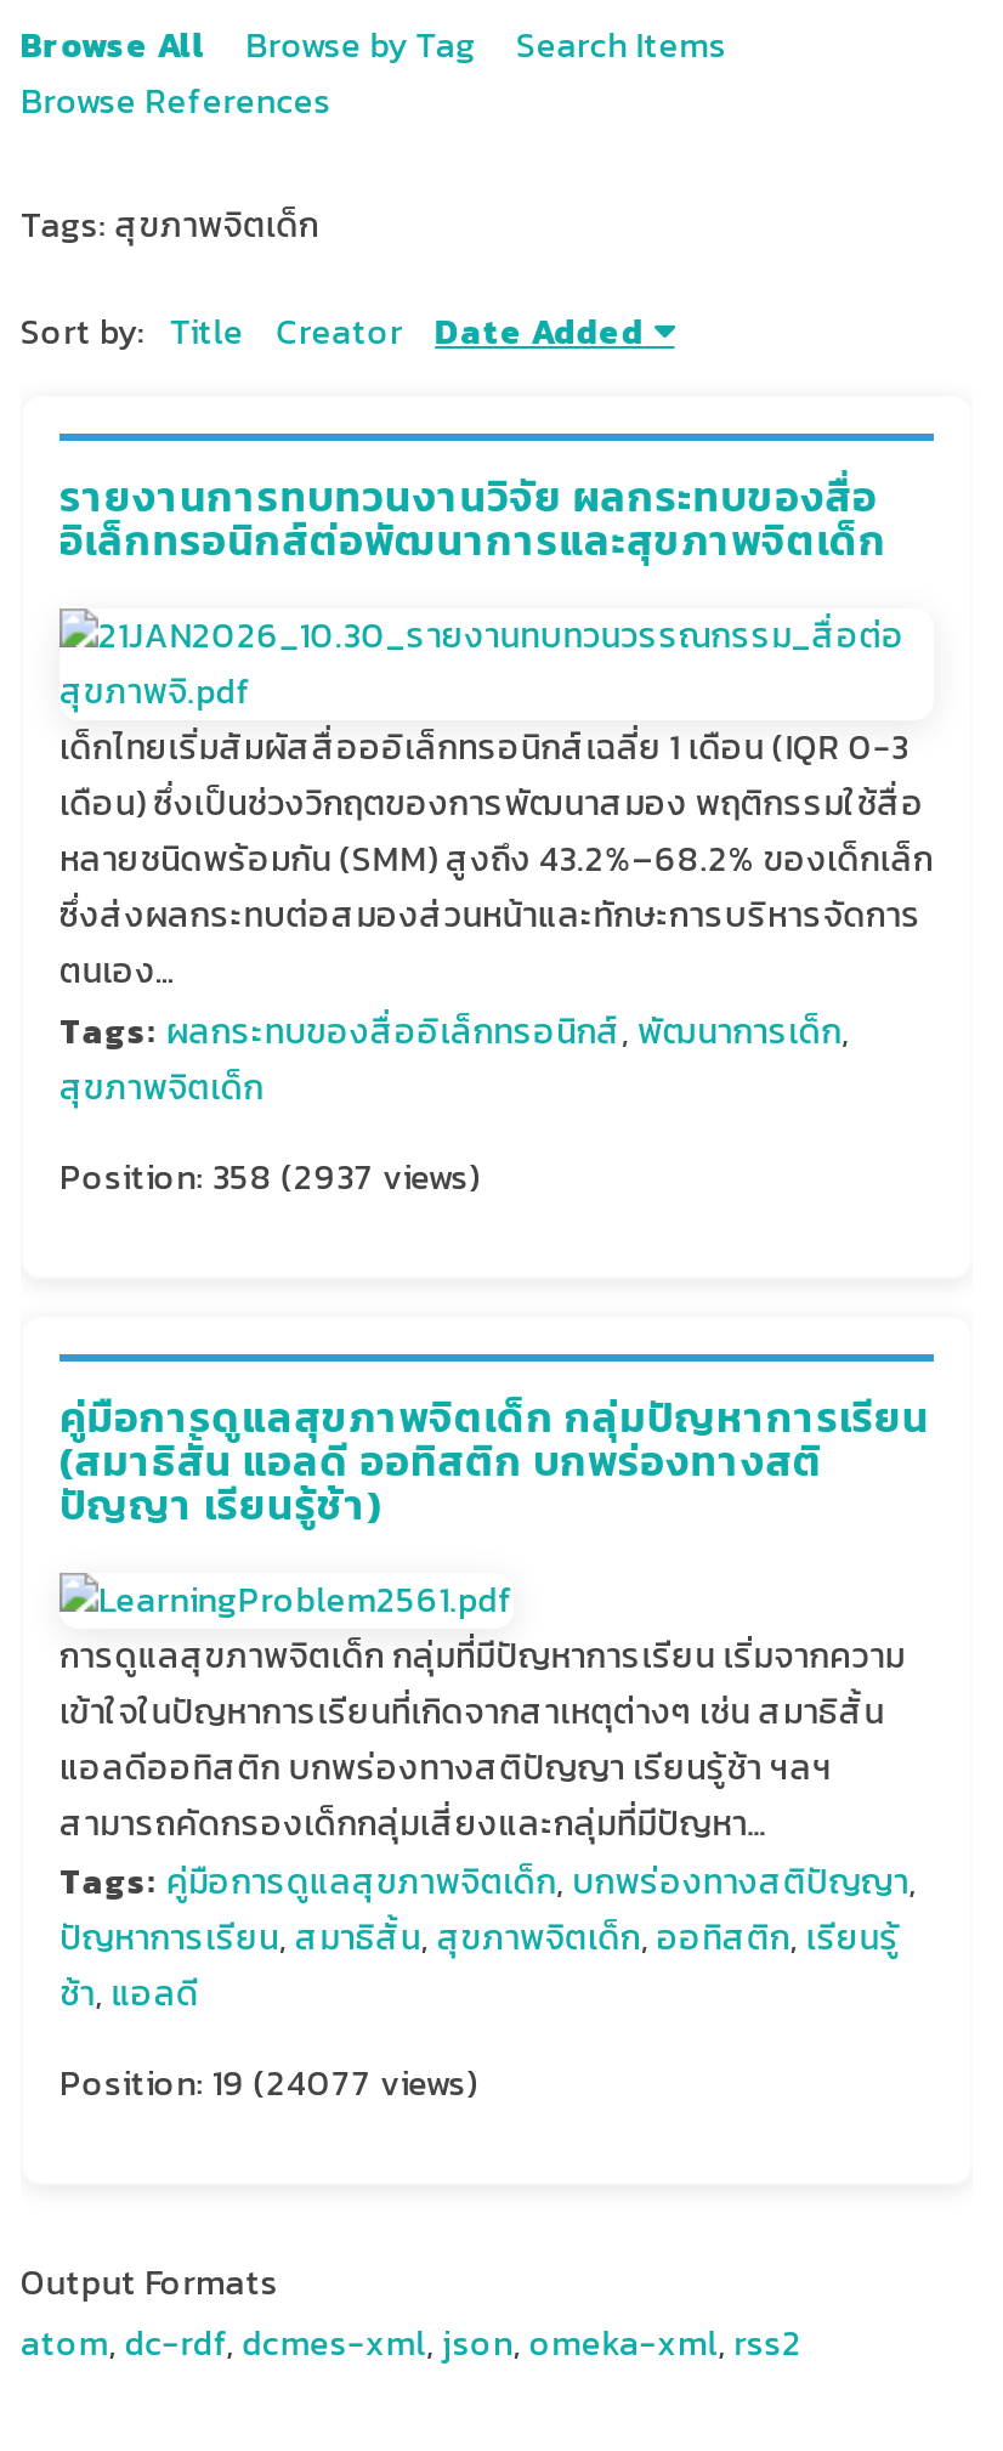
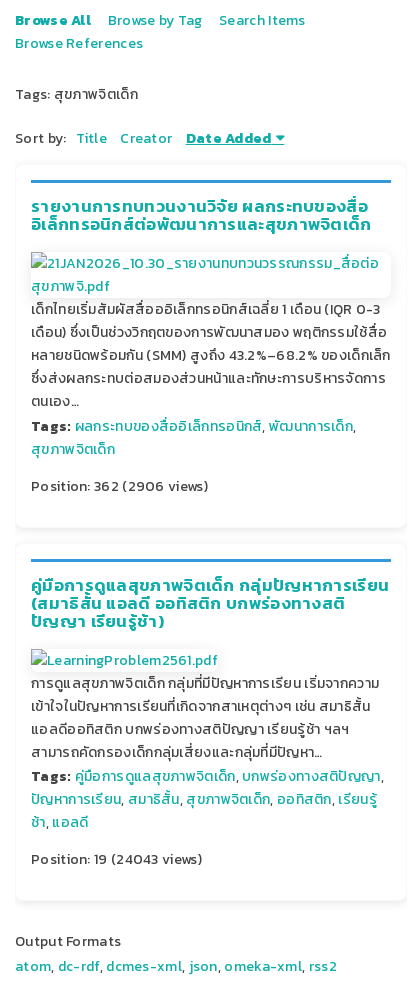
- Position: 358 (2937 views)
+ Position: 362 (2906 views)

- Position: 19 (24077 views)
+ Position: 19 (24043 views)
